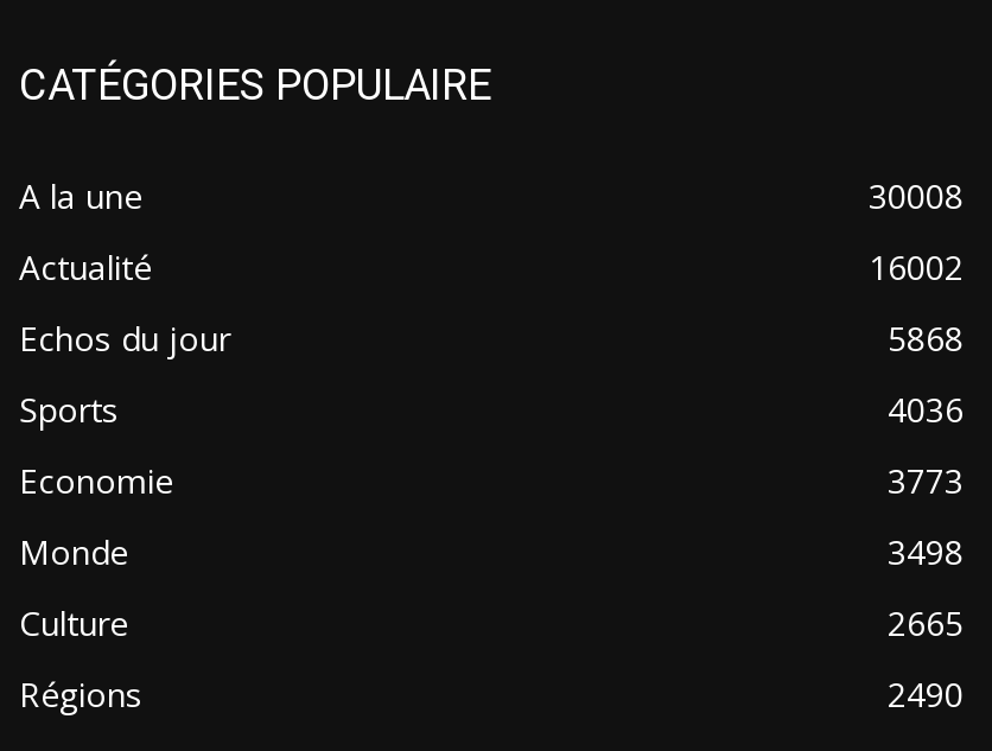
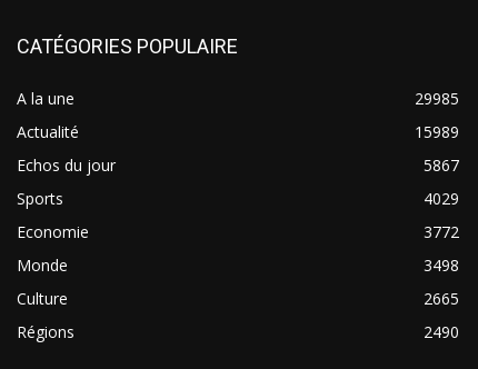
- 30008
+ 29985

- 16002
+ 15989

- 5868
+ 5867

- 4036
+ 4029

- 3773
+ 3772
